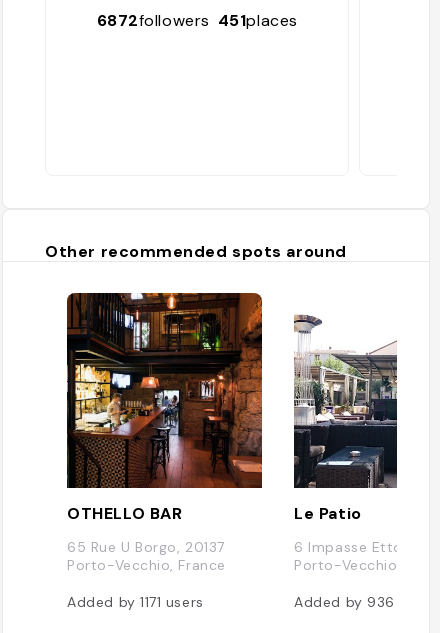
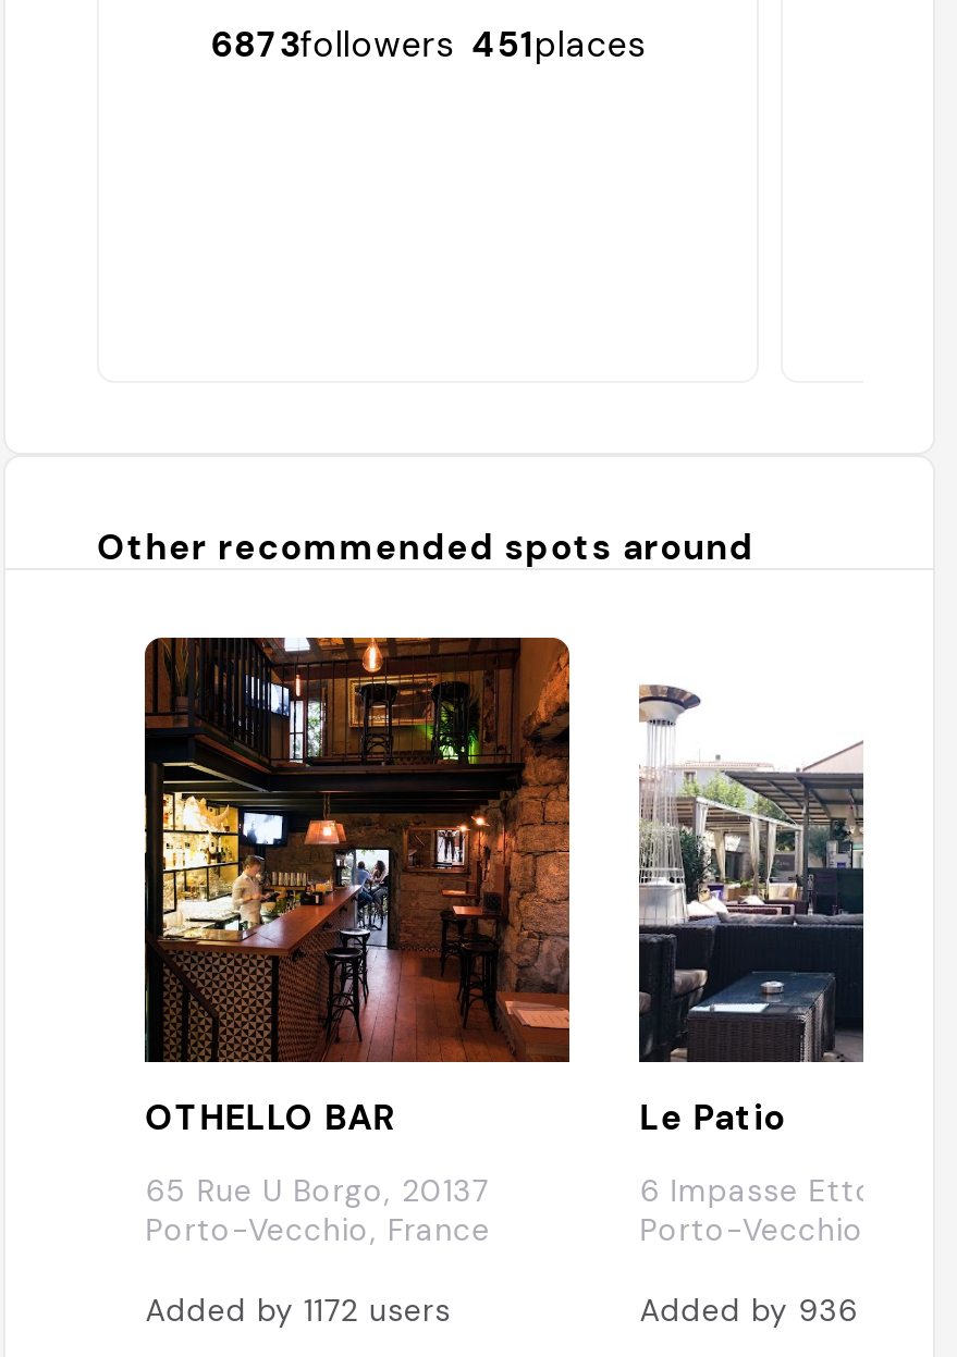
- 6872followers 451places
+ 6873followers 451places

- Added by 1171 users
+ Added by 1172 users
